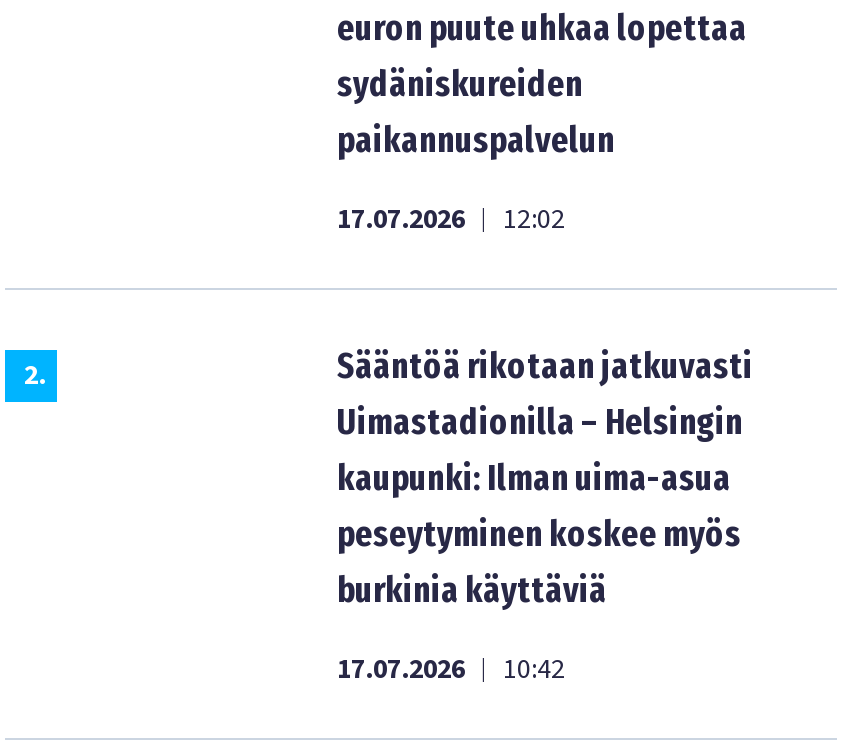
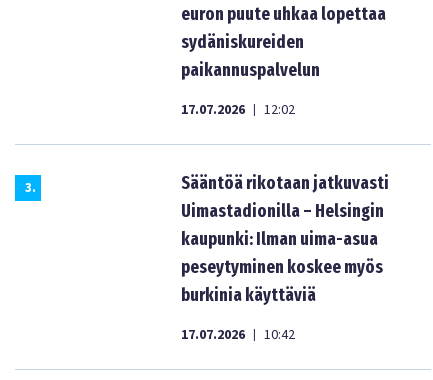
- 2.
+ 3.
